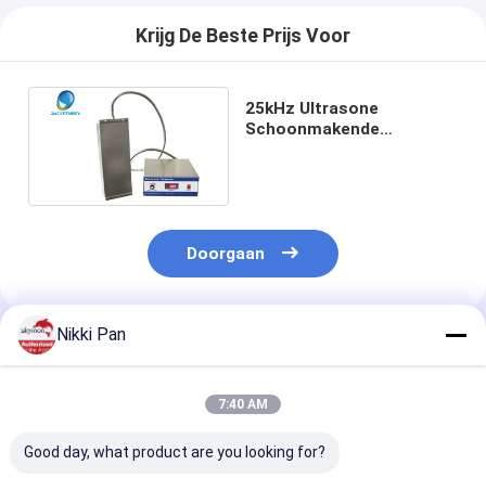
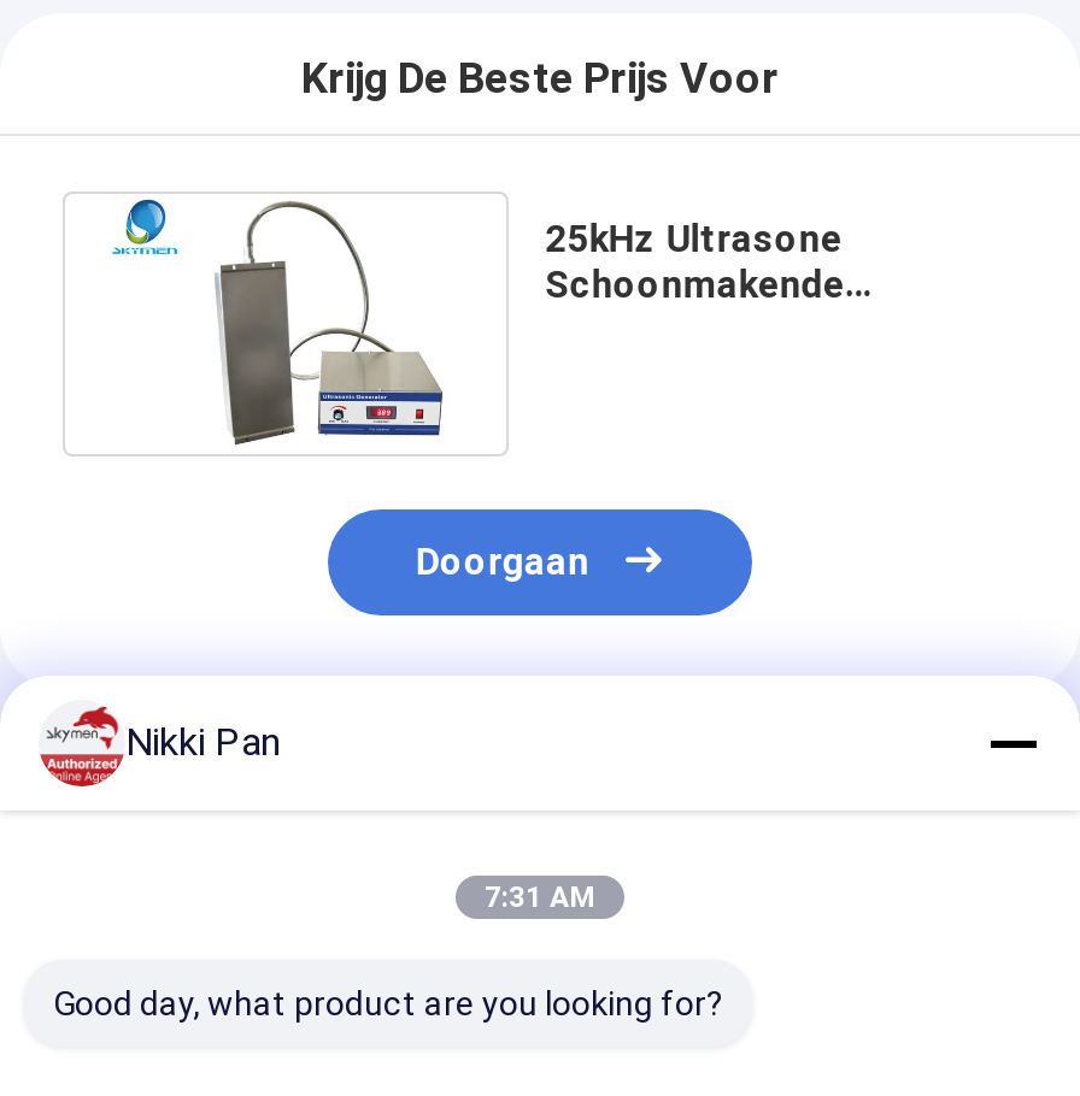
- 7:40 AM
+ 7:31 AM
